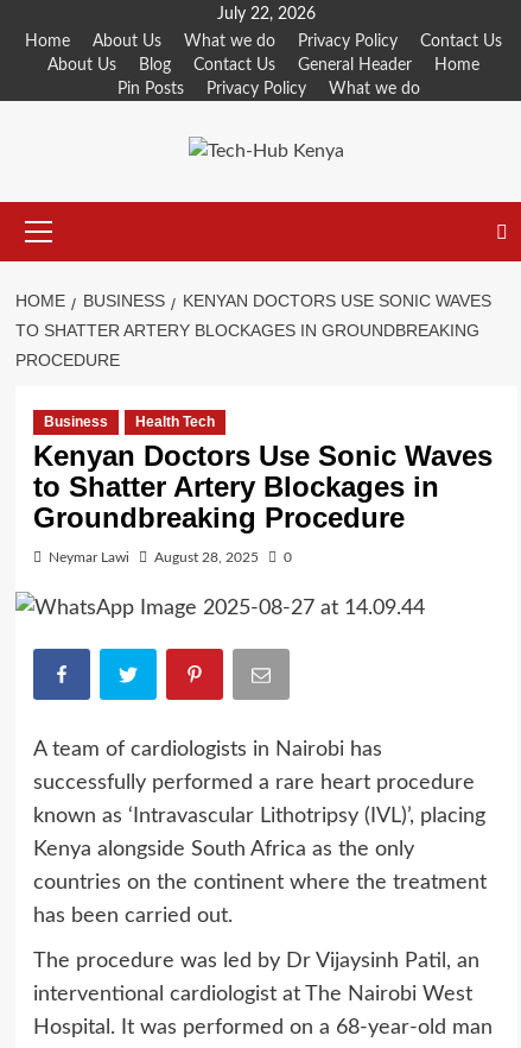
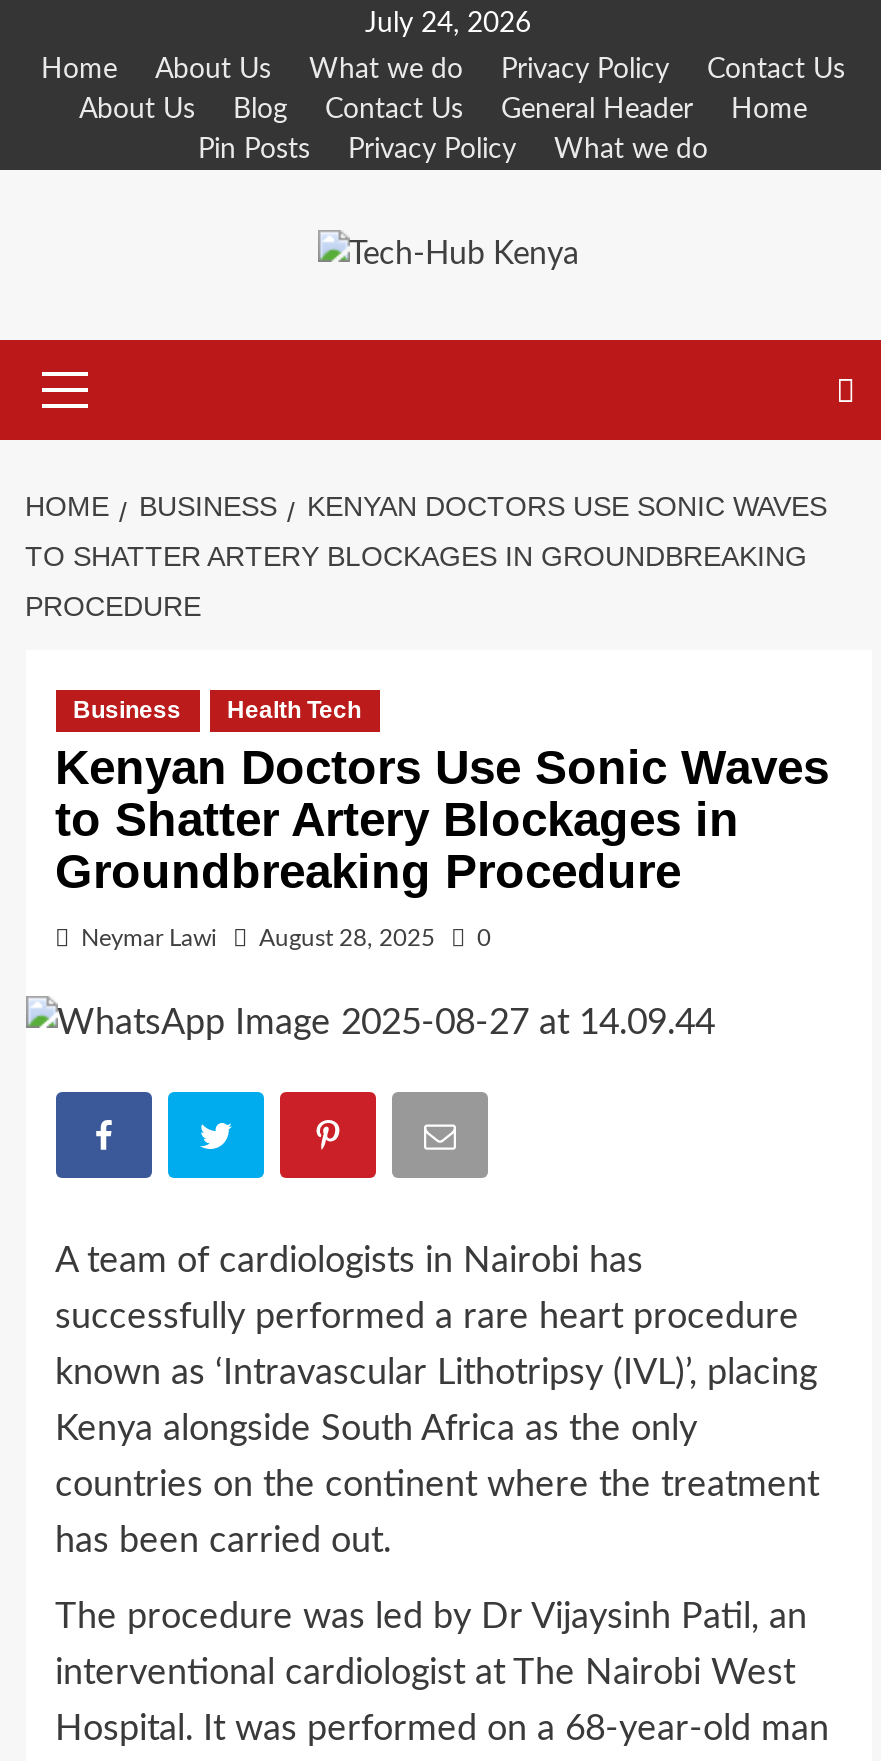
- July 22, 2026
+ July 24, 2026
